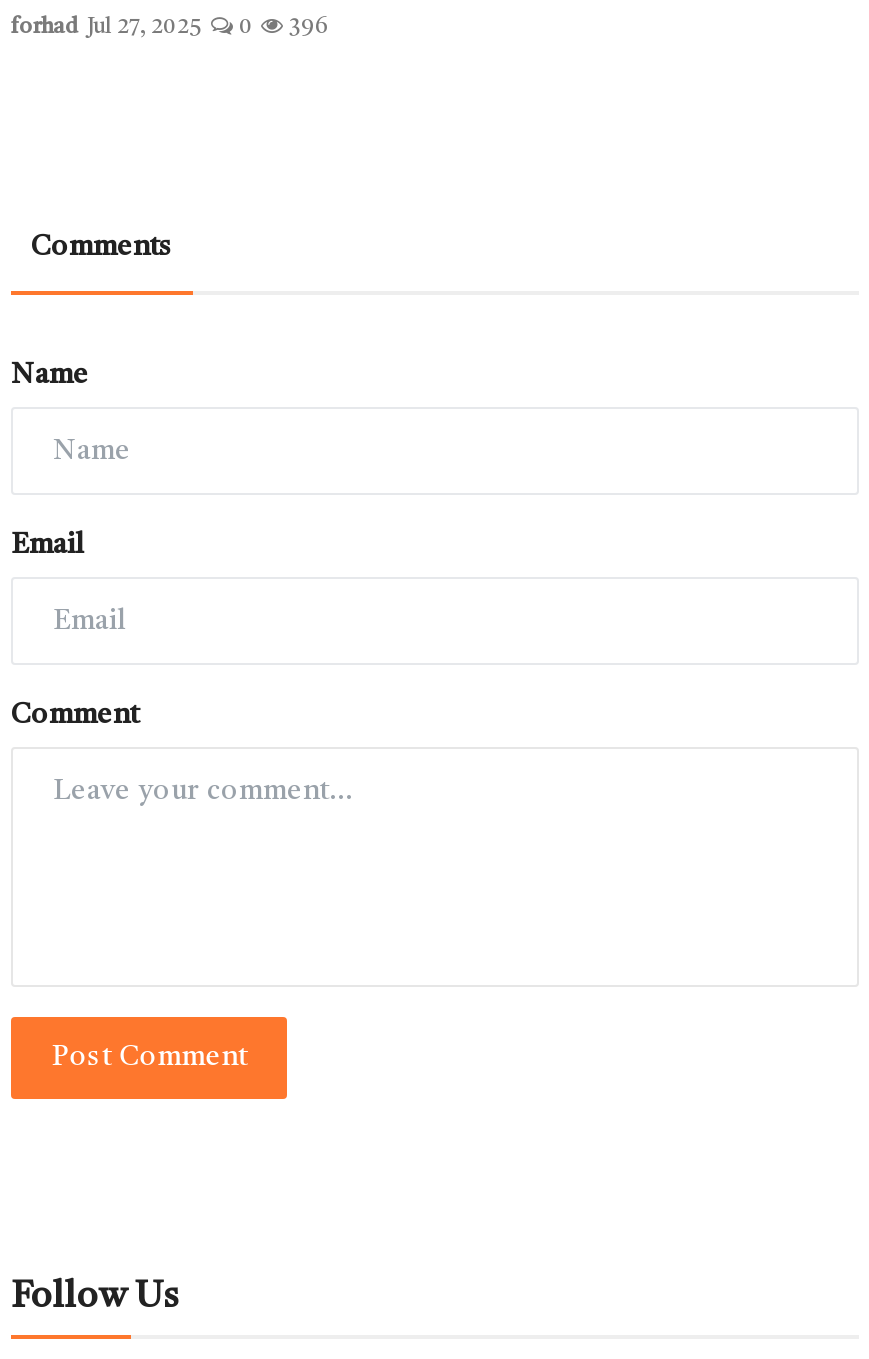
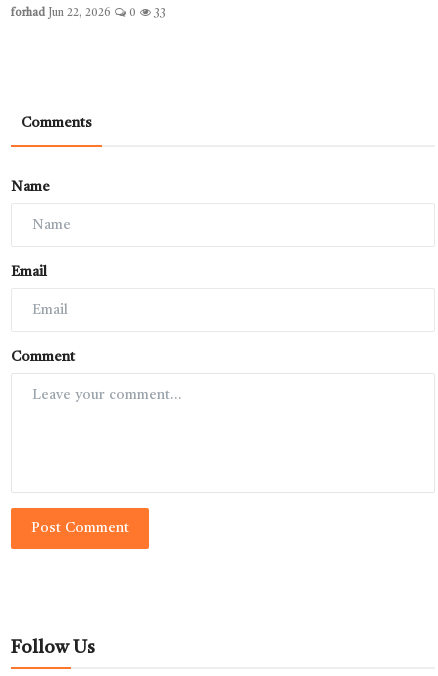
- forhad Jul 27, 2025
+ forhad Jun 22, 2026

- 396
+ 33
